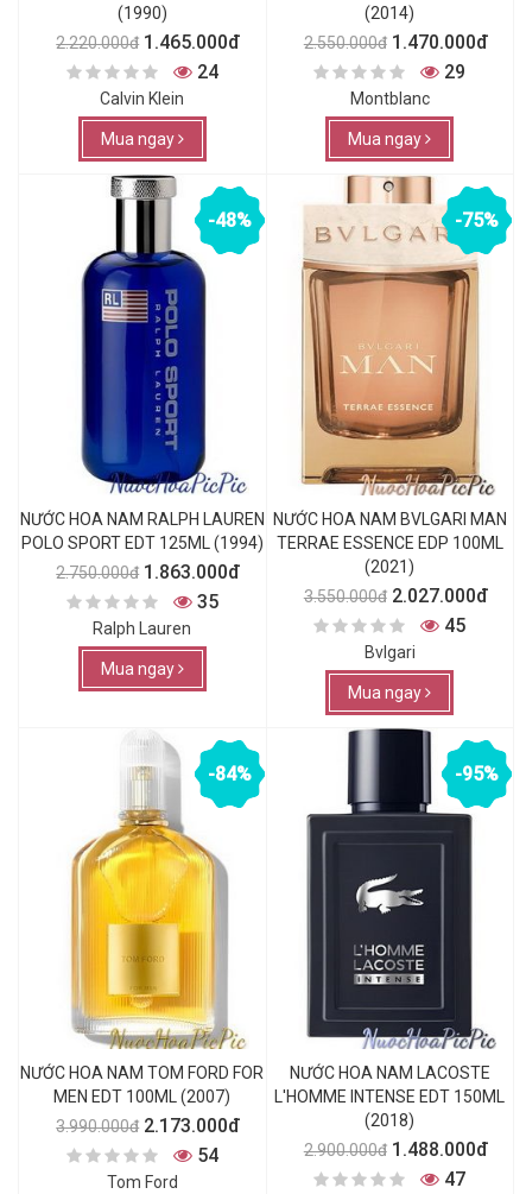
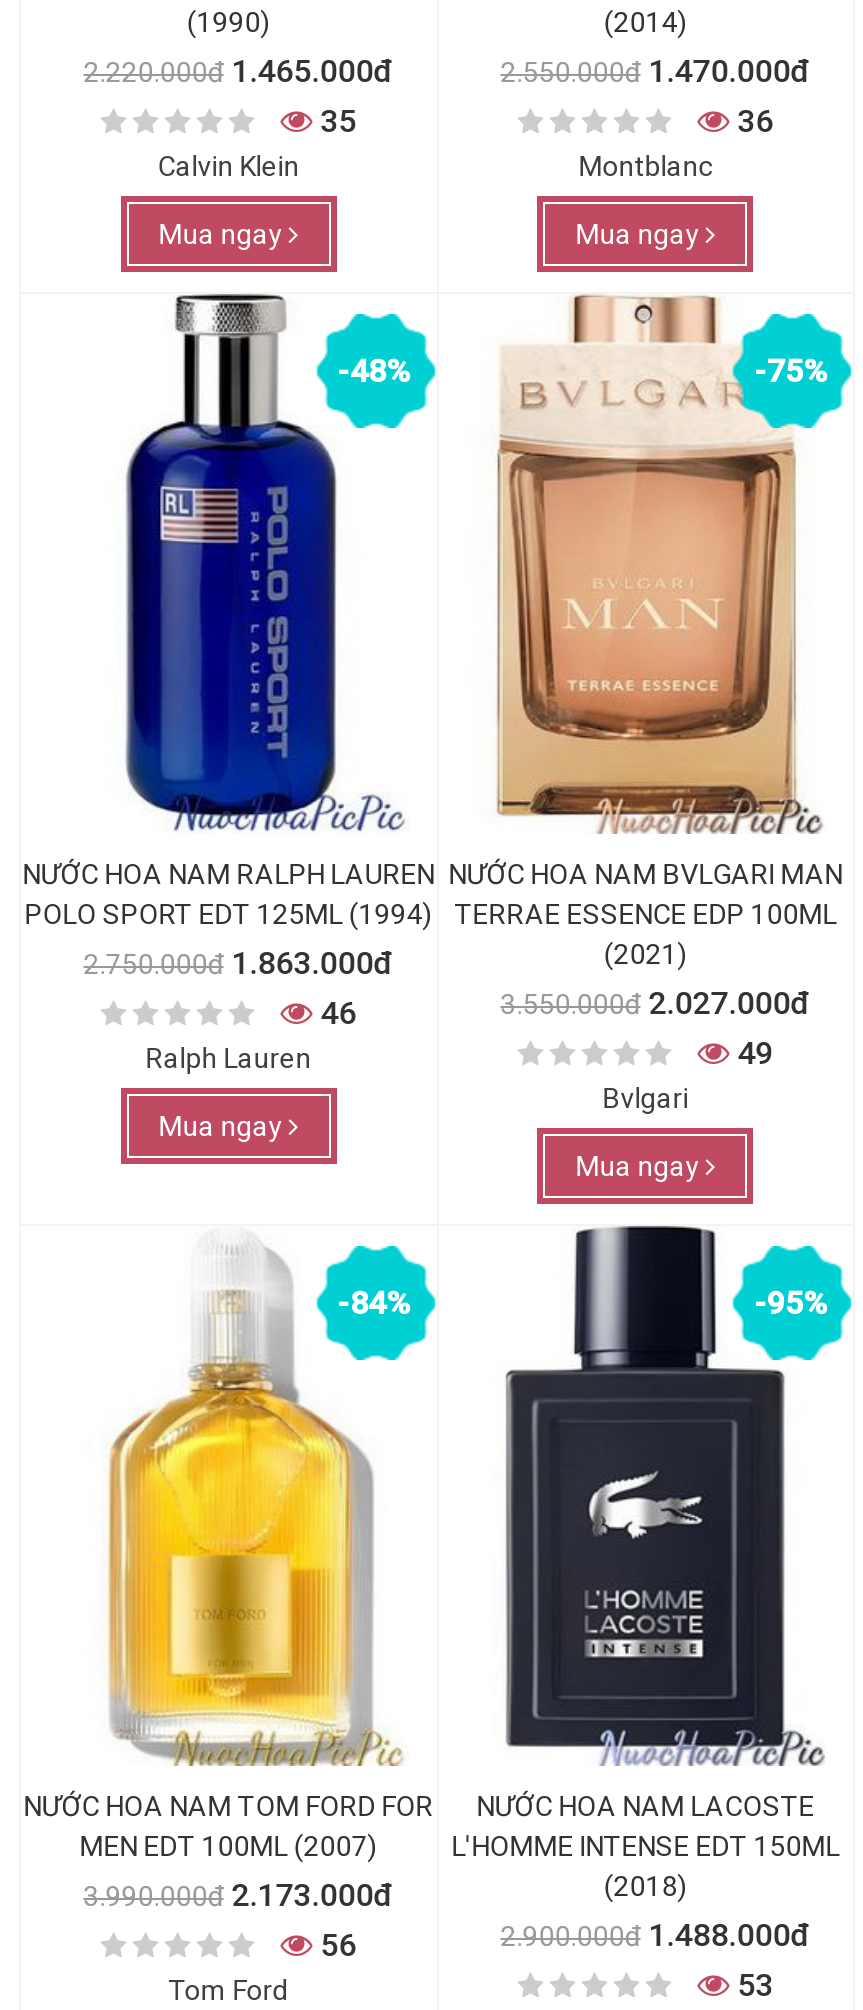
- 24
+ 35

- 29
+ 36

- 35
+ 46

- 45
+ 49

- 54
+ 56

- 47
+ 53
